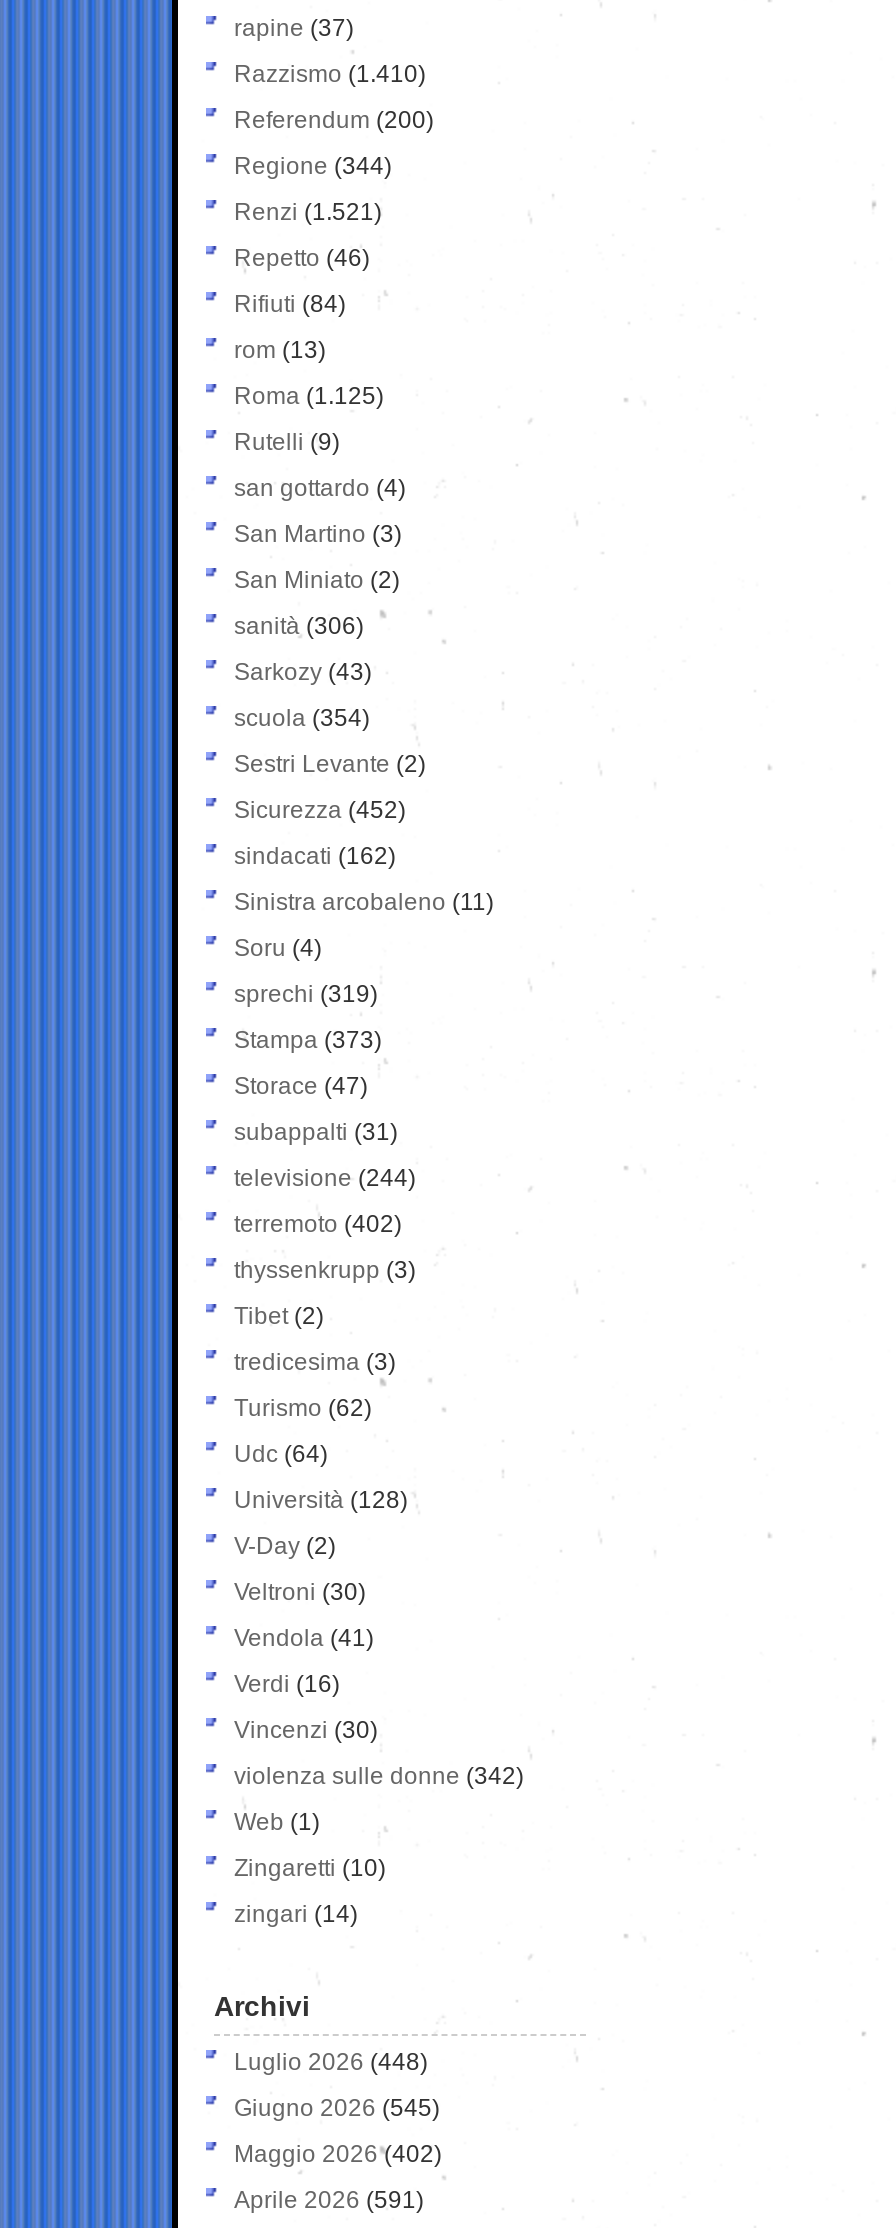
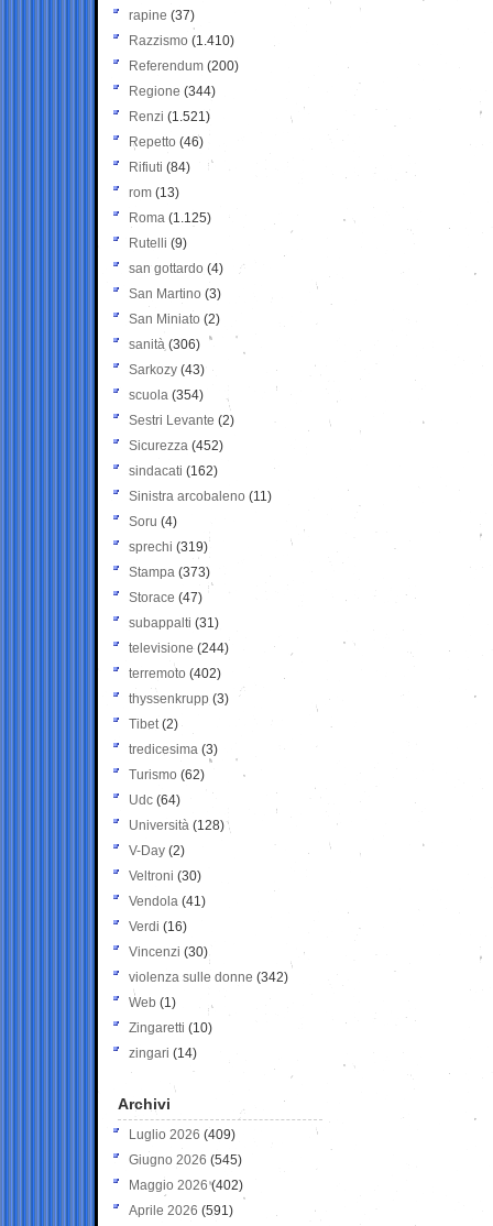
- Luglio 2026 (448)
+ Luglio 2026 (409)
